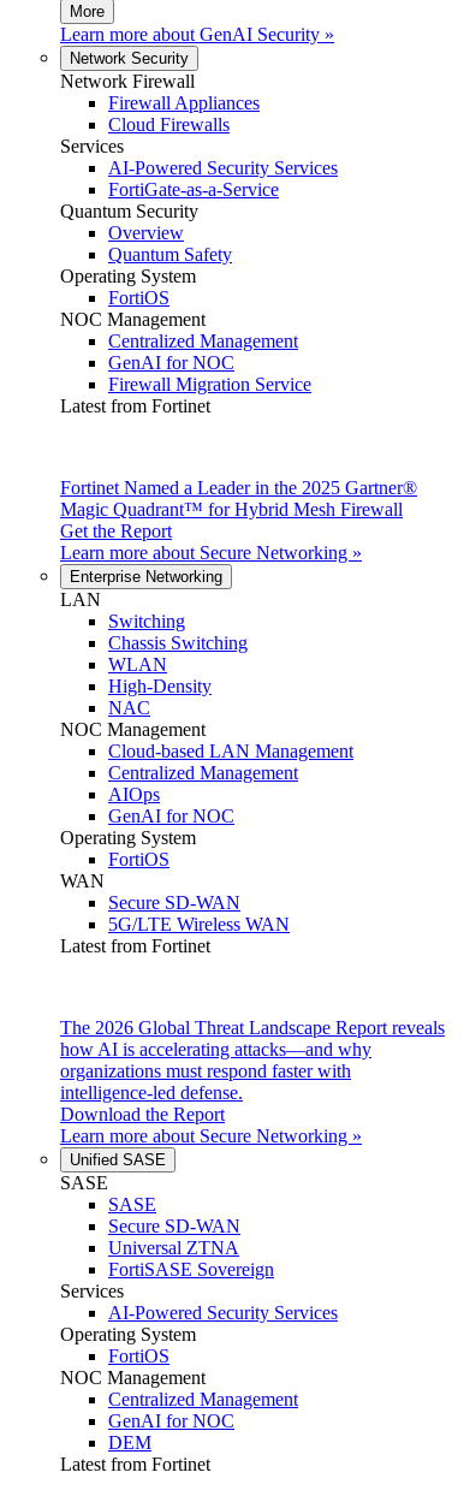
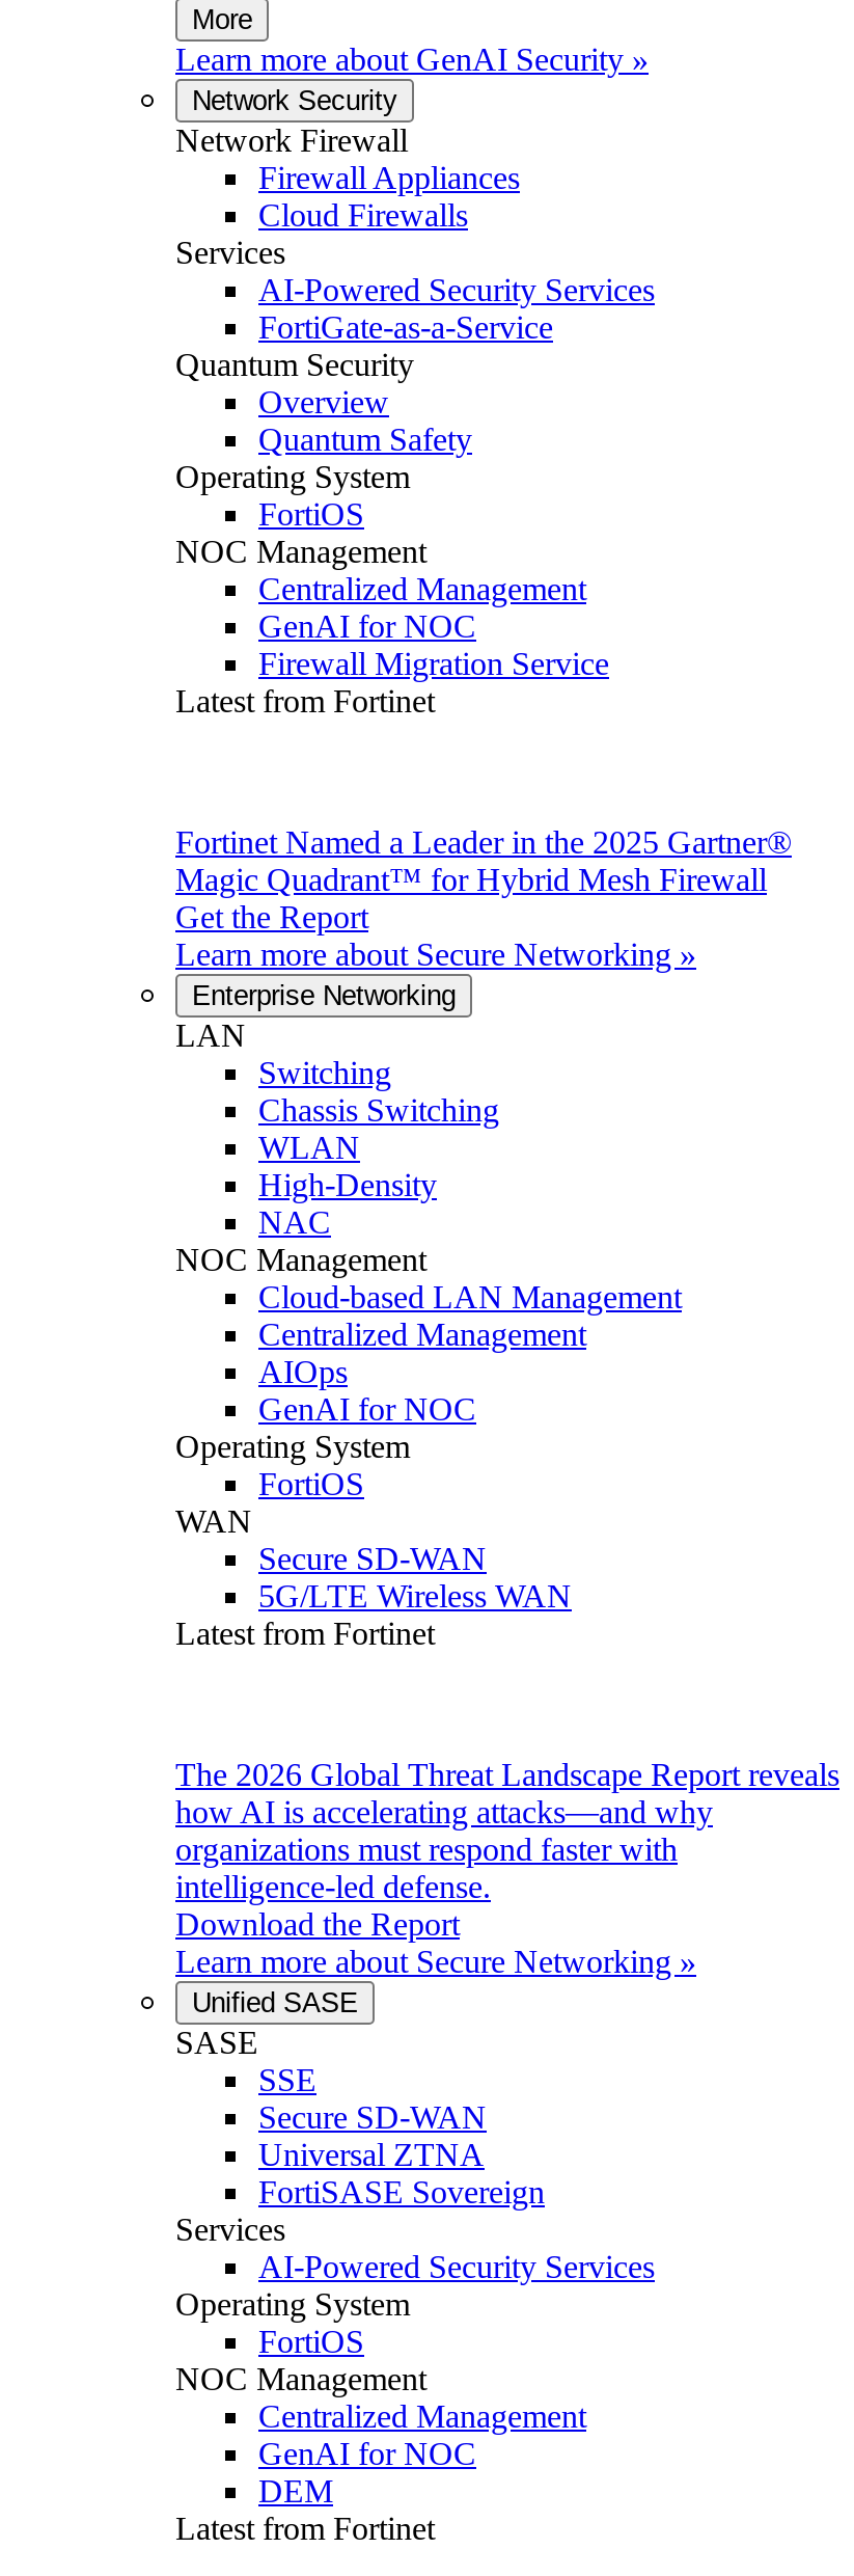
- SASE
+ SSE
